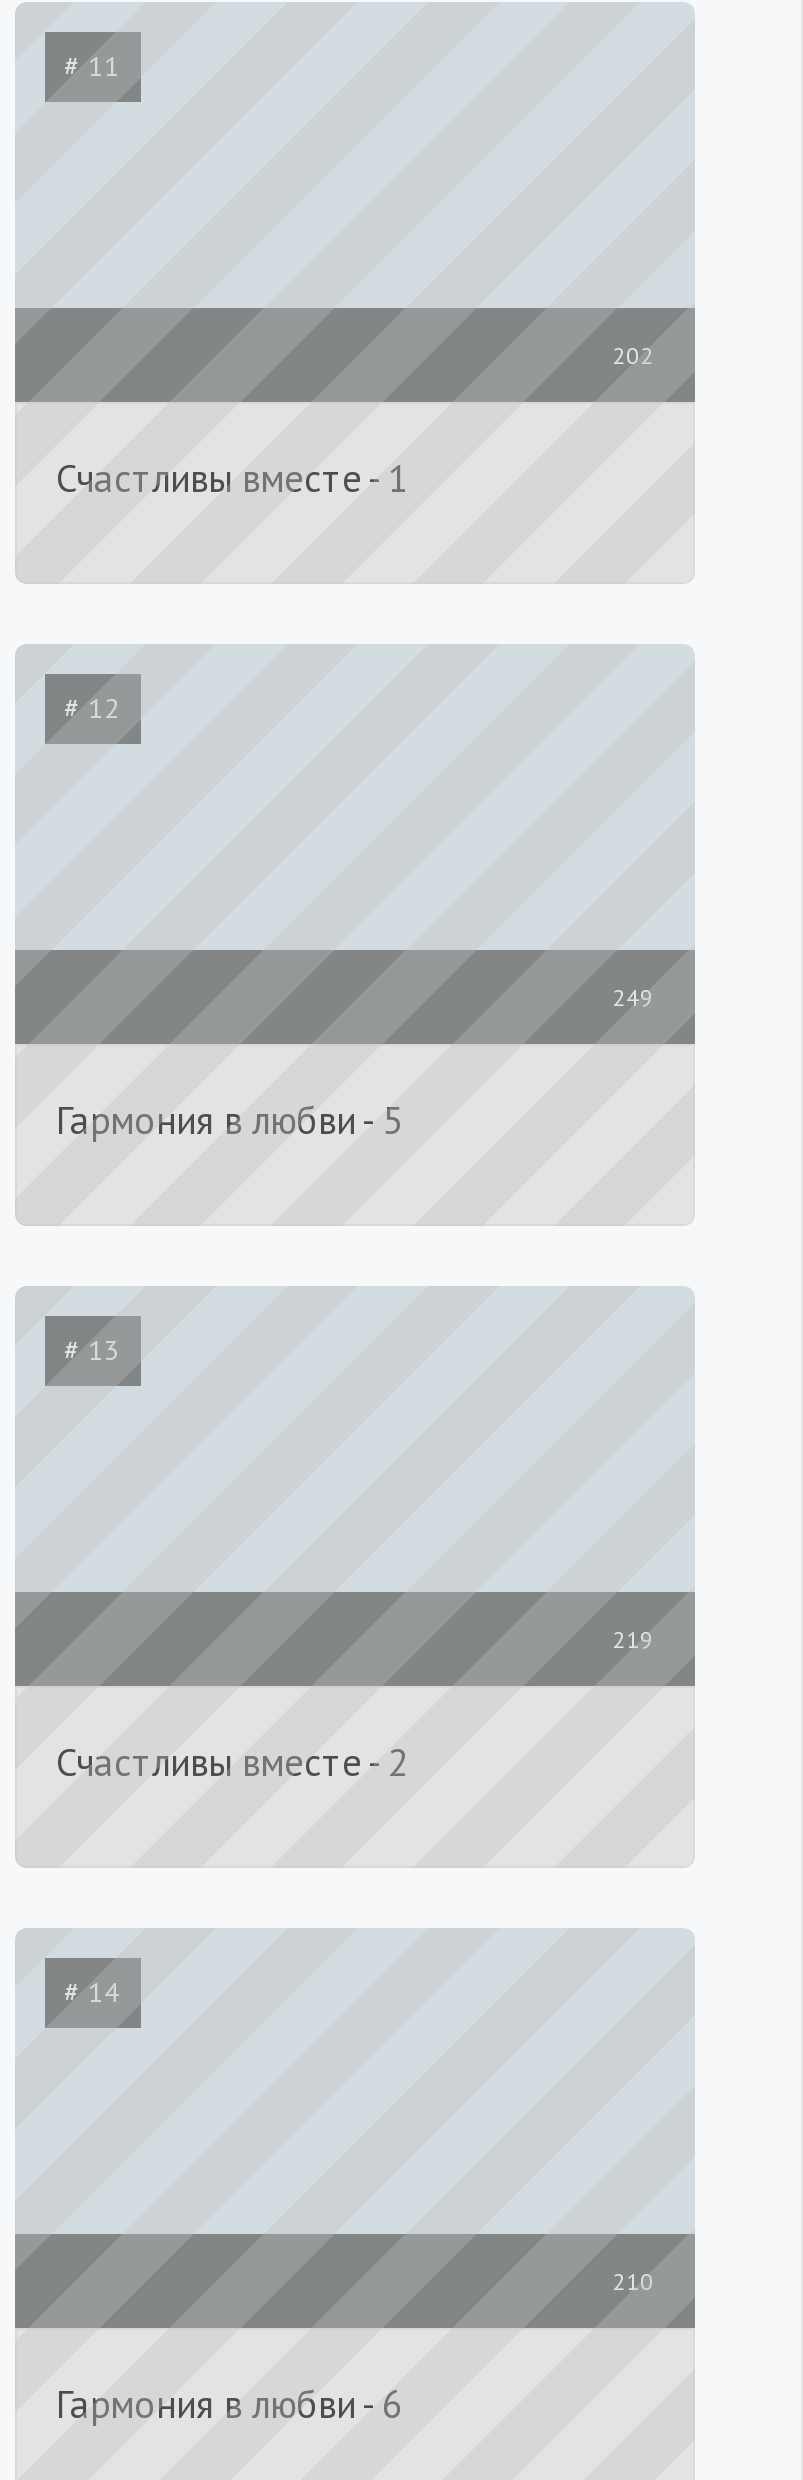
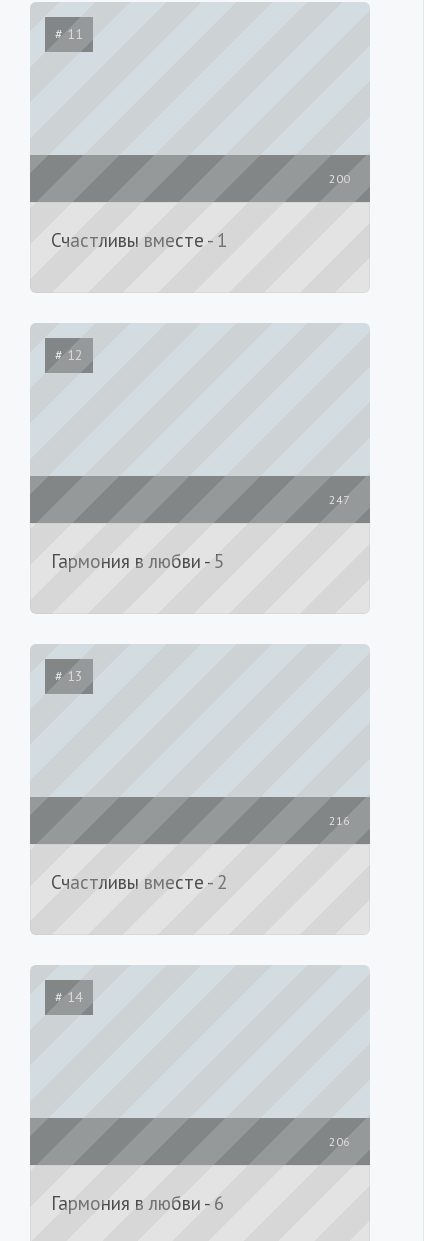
- 202
+ 200

- 249
+ 247

- 219
+ 216

- 210
+ 206
